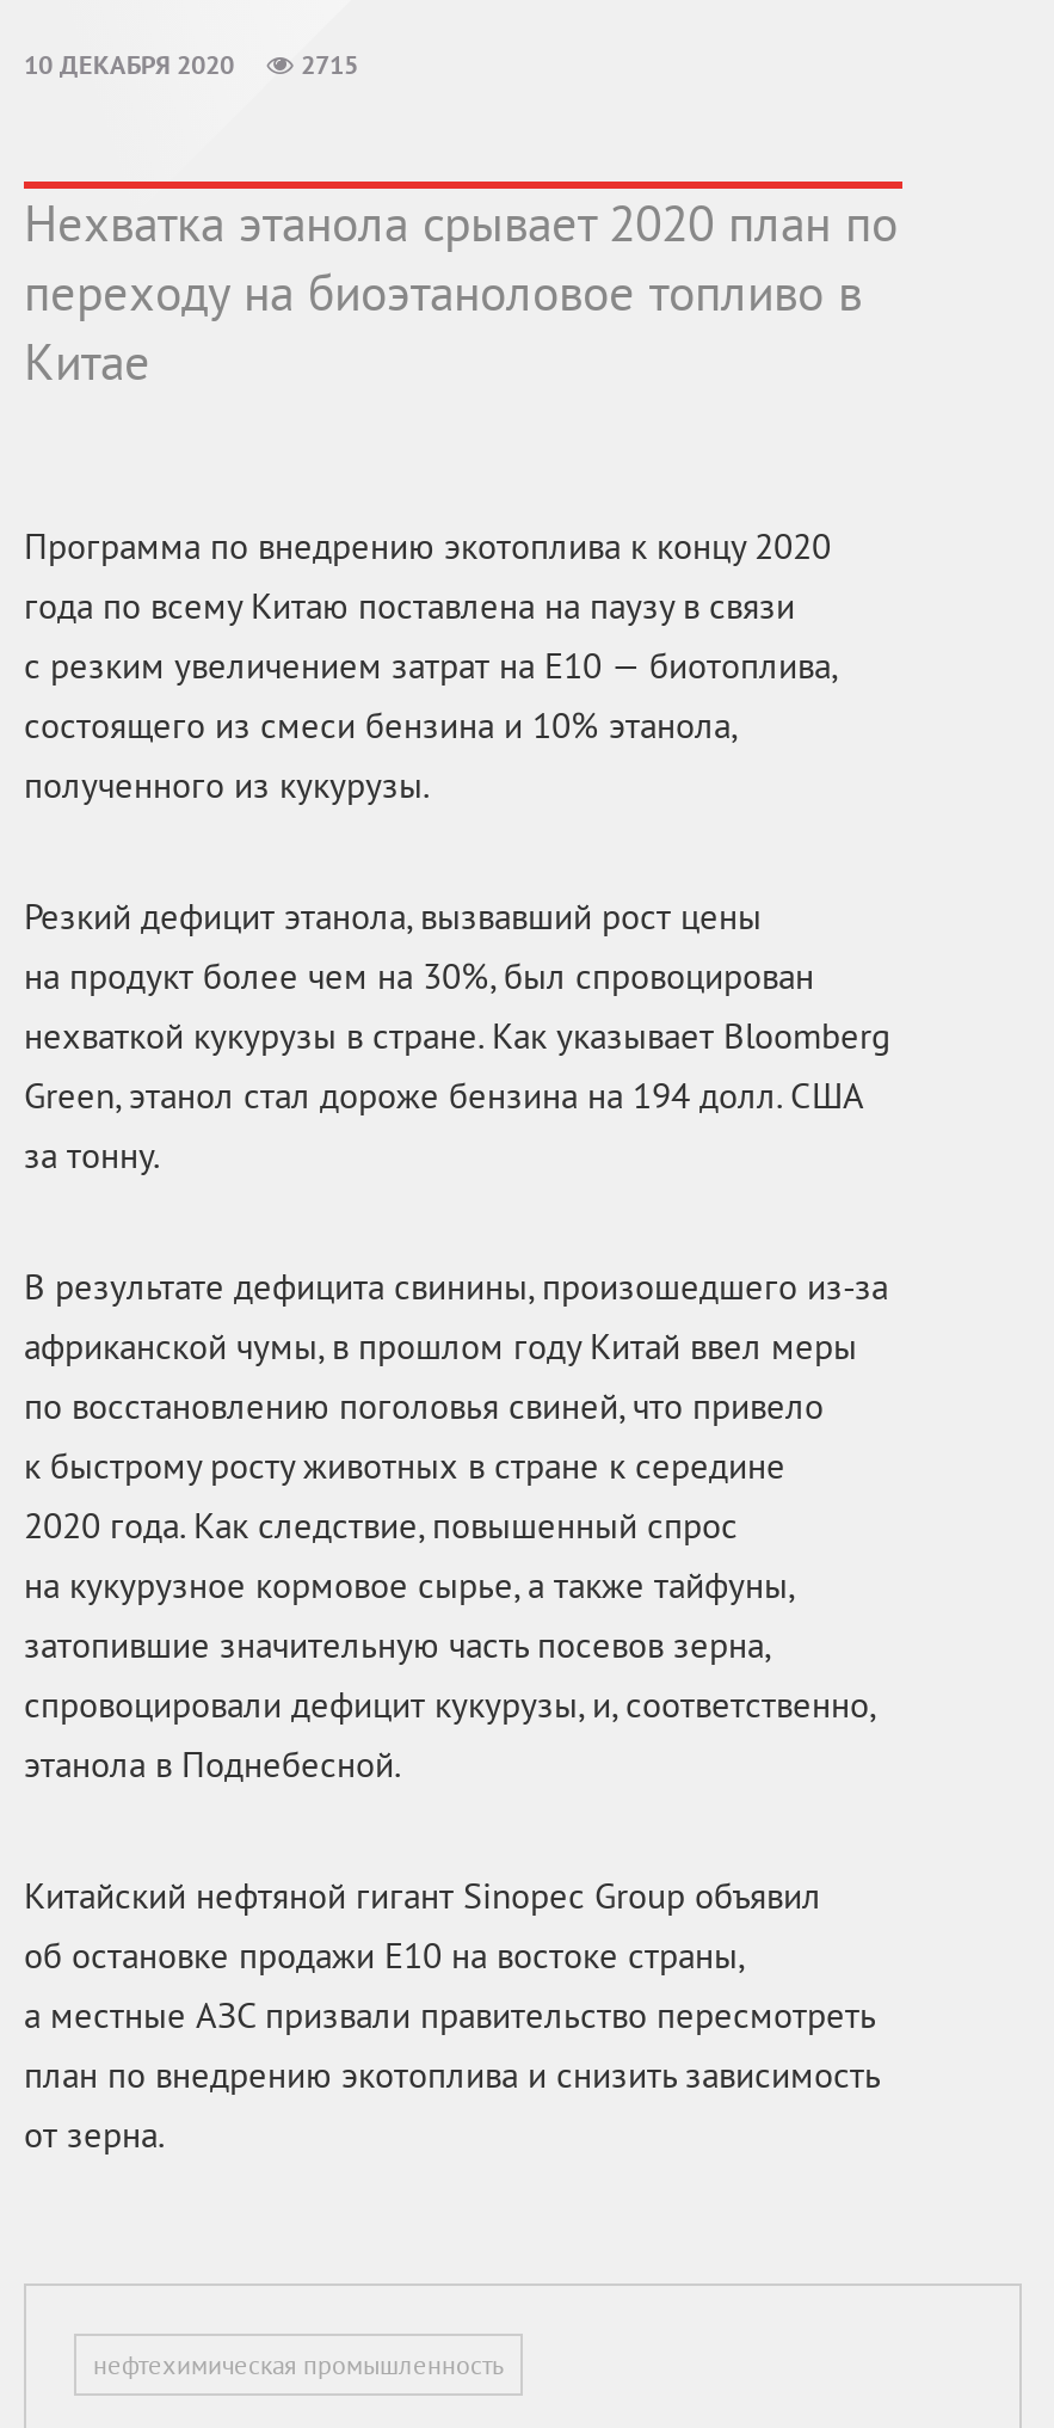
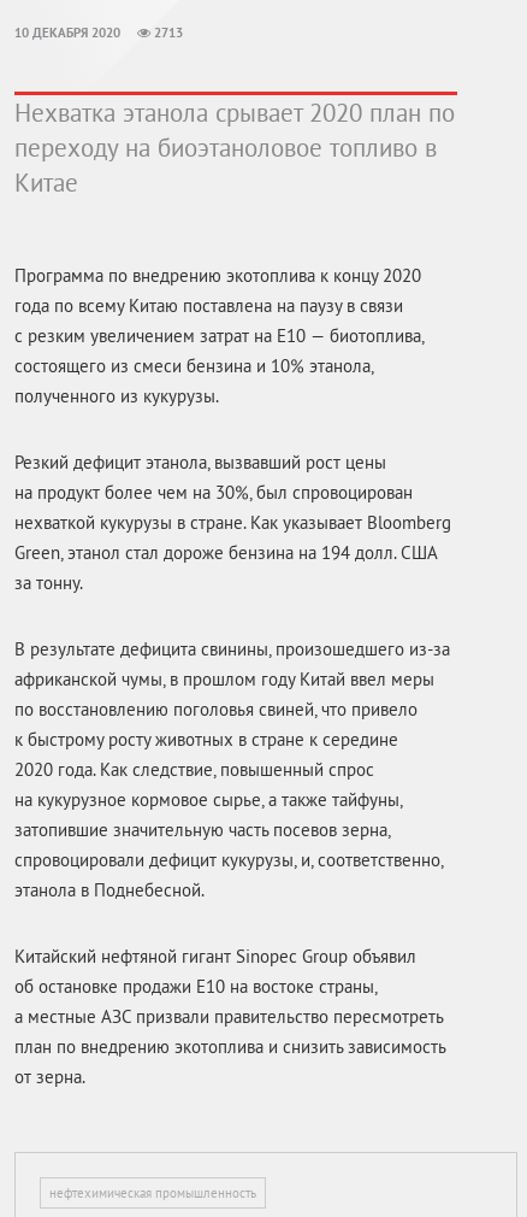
- 10 ДЕКАБРЯ 2020 2715
+ 10 ДЕКАБРЯ 2020 2713
